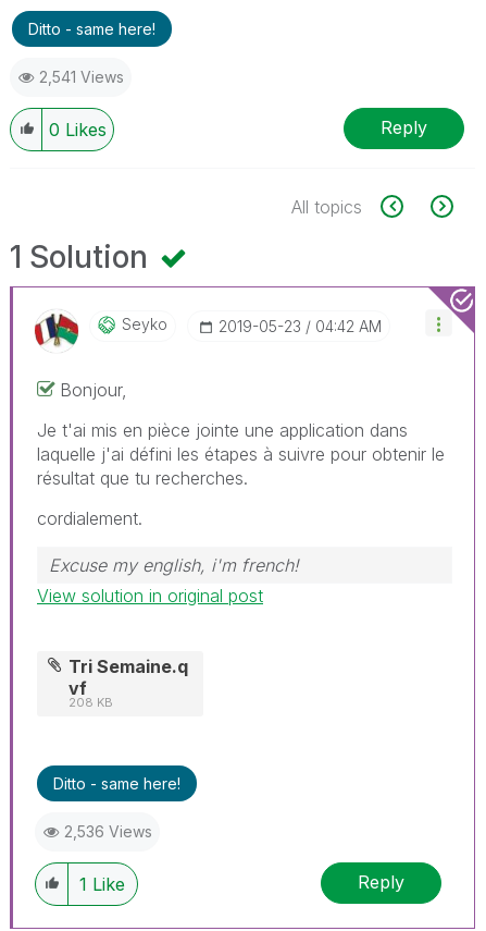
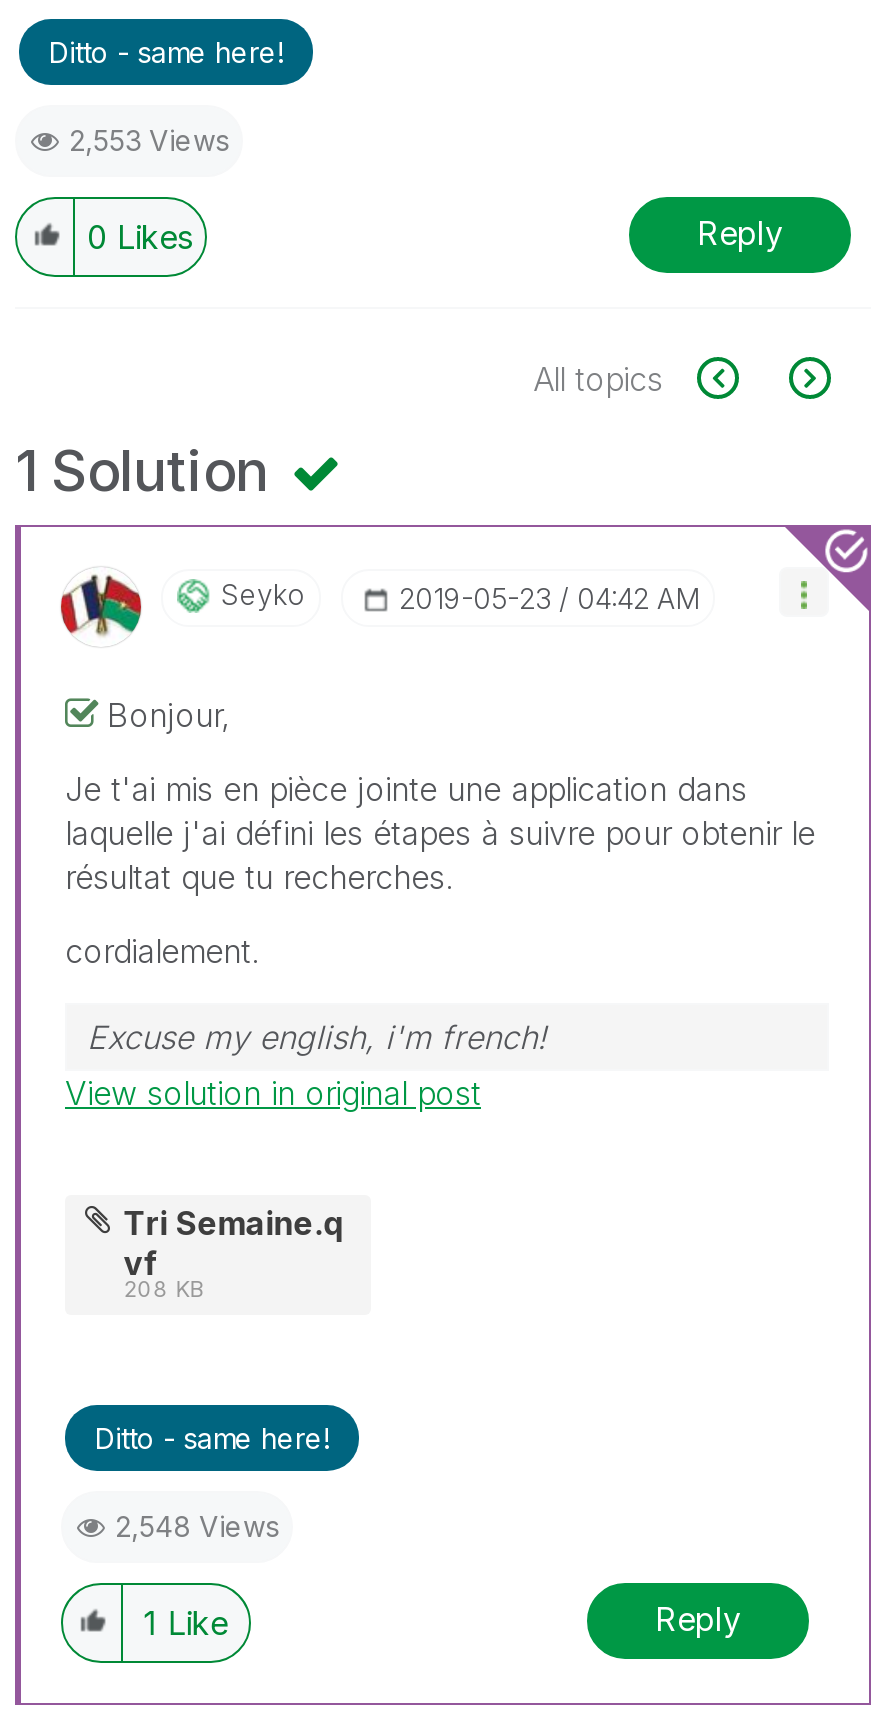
- 2,541 Views
+ 2,553 Views

- 2,536 Views
+ 2,548 Views
